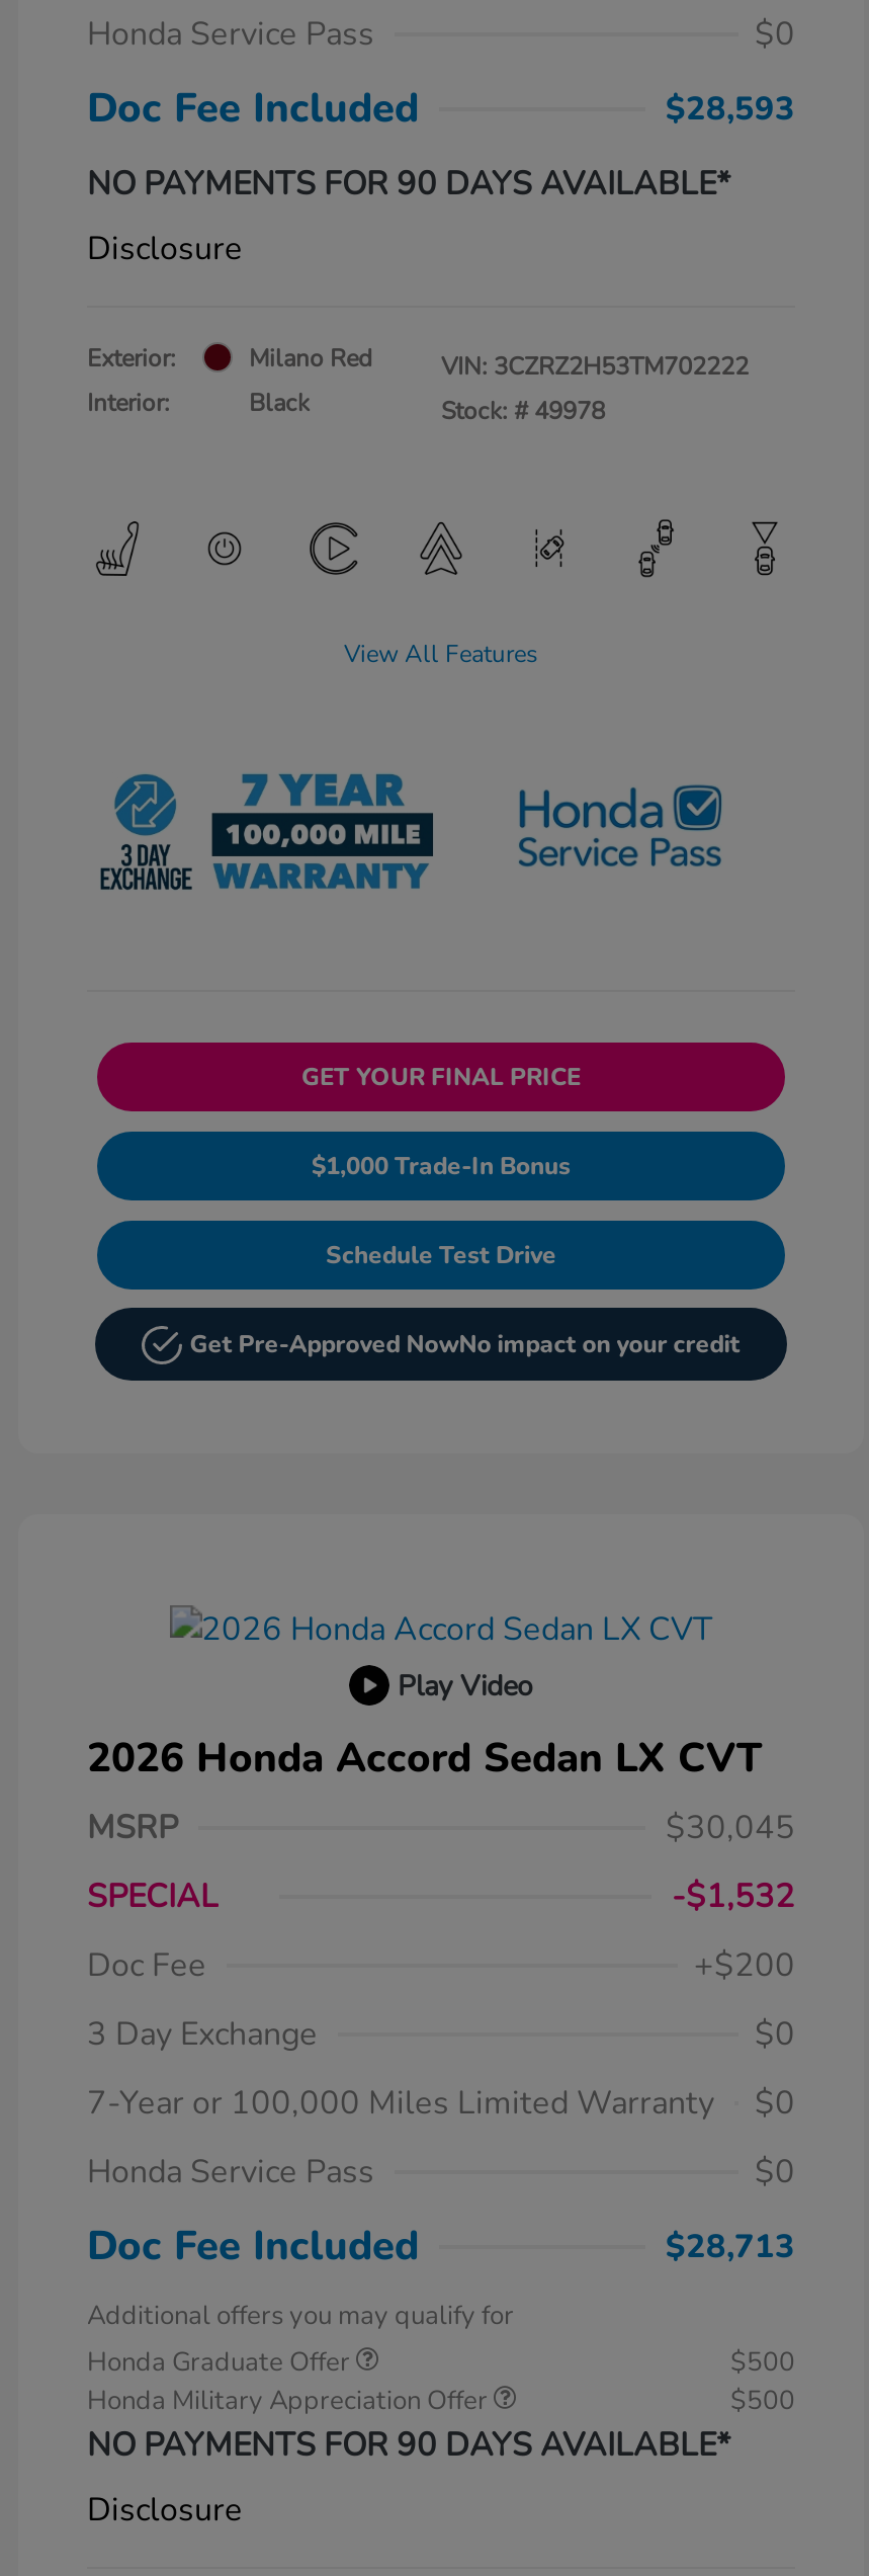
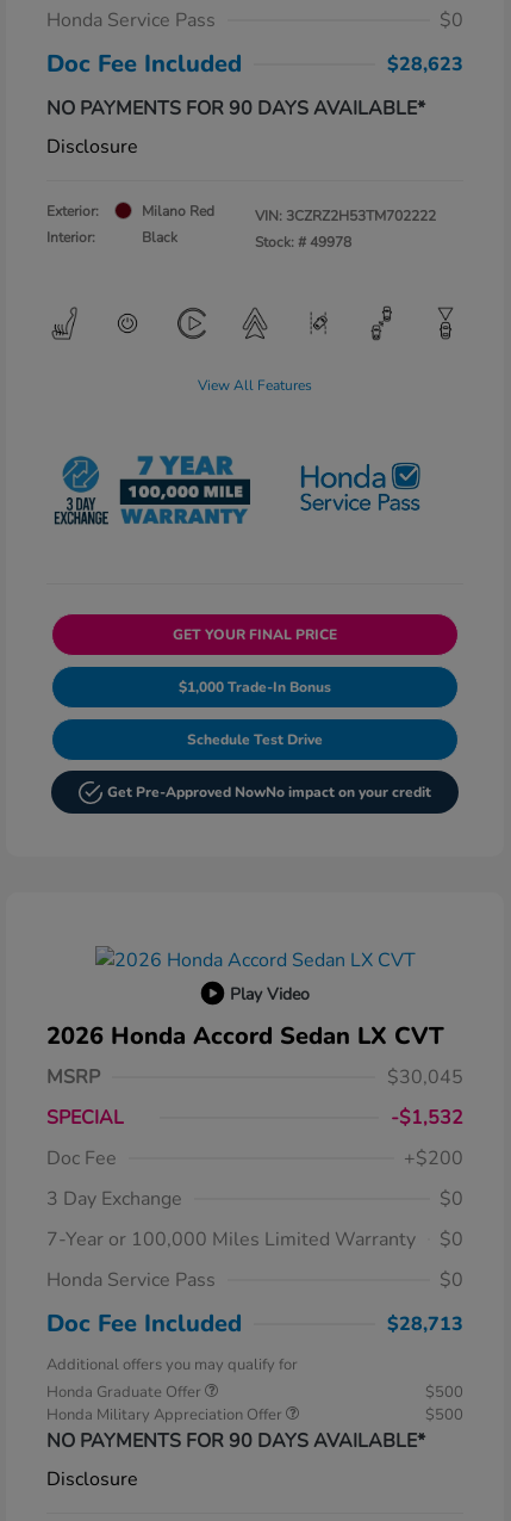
- $28,593
+ $28,623
